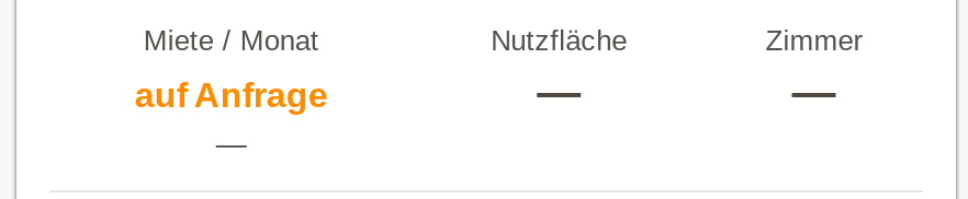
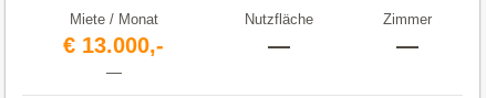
- auf Anfrage
+ € 13.000,-
